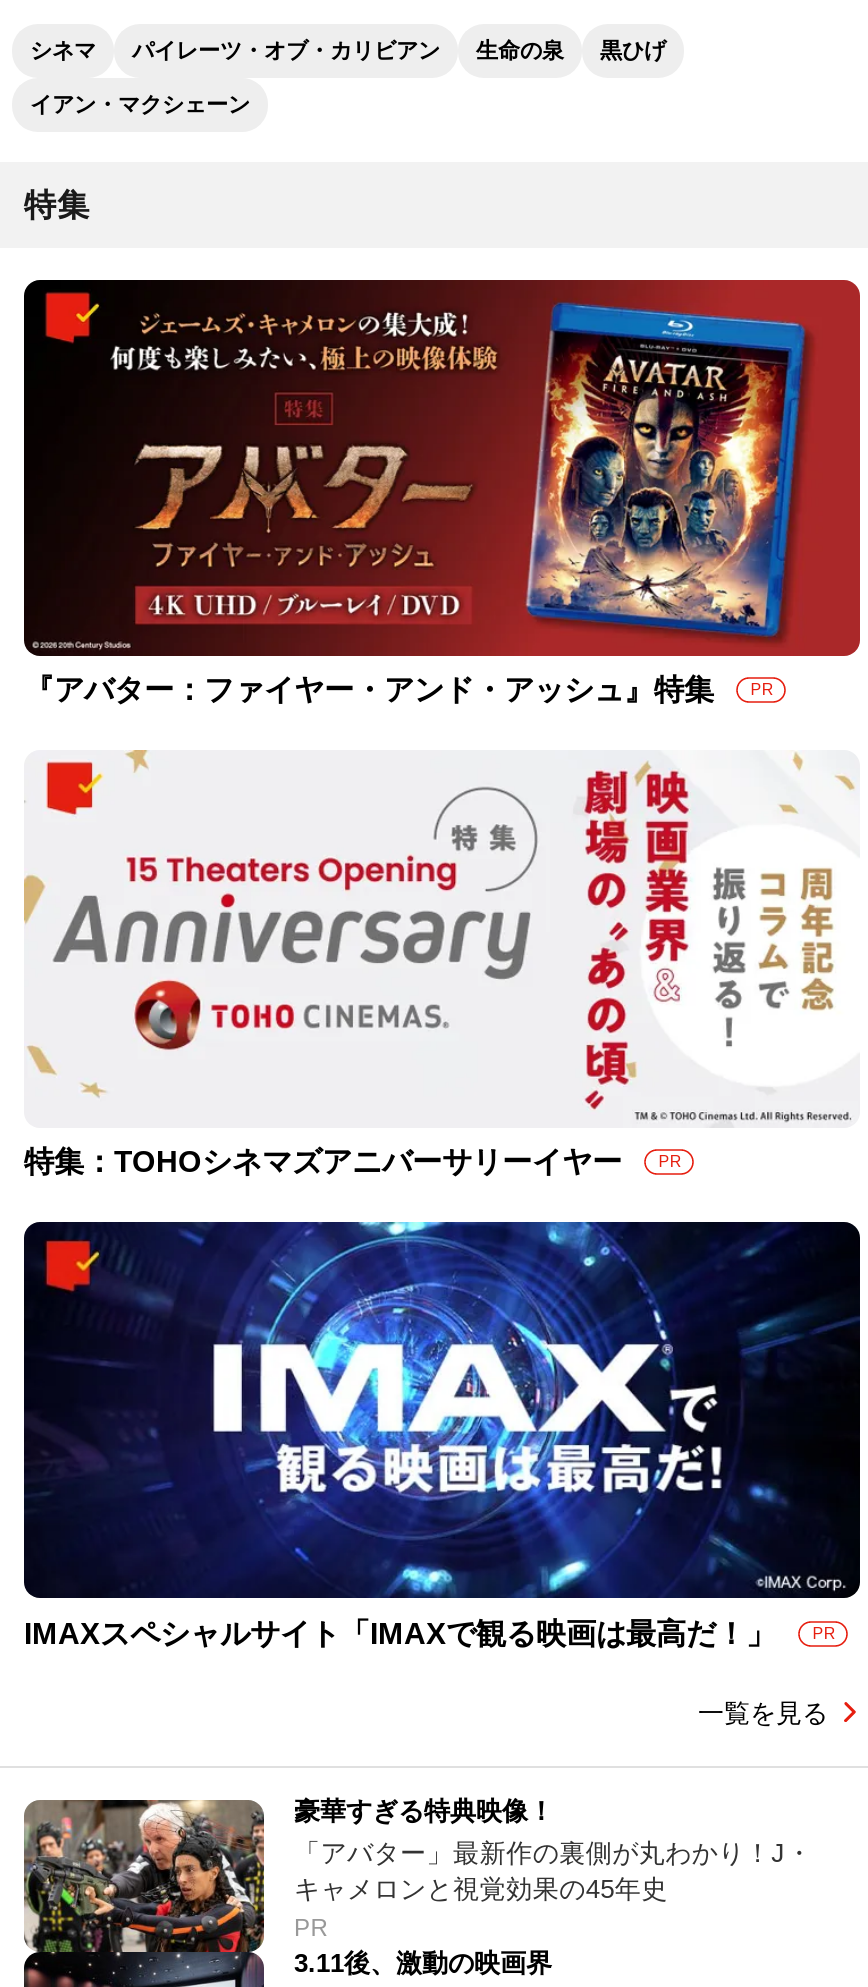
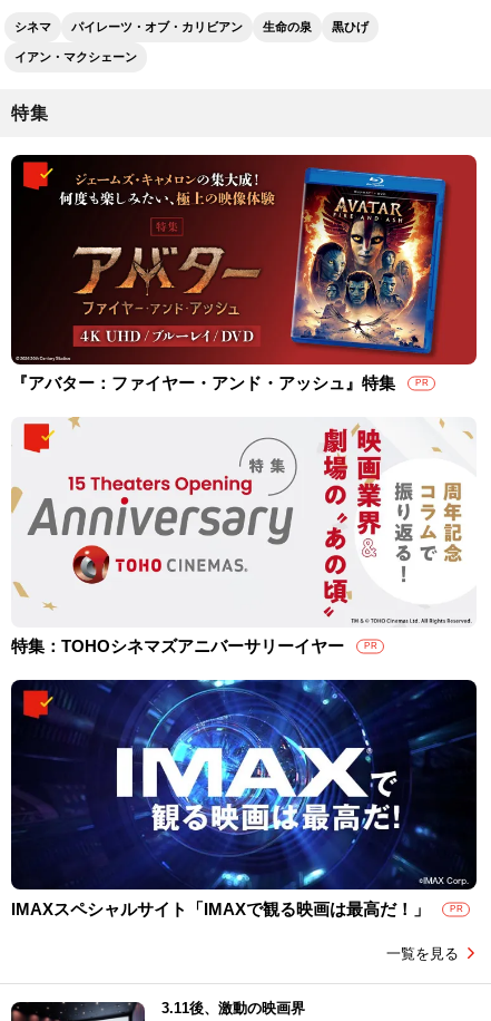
- [image]
- 豪華すぎる特典映像！
- 「アバター」最新作の裏側が丸わかり！J・
- キャメロンと視覚効果の45年史
- PR
